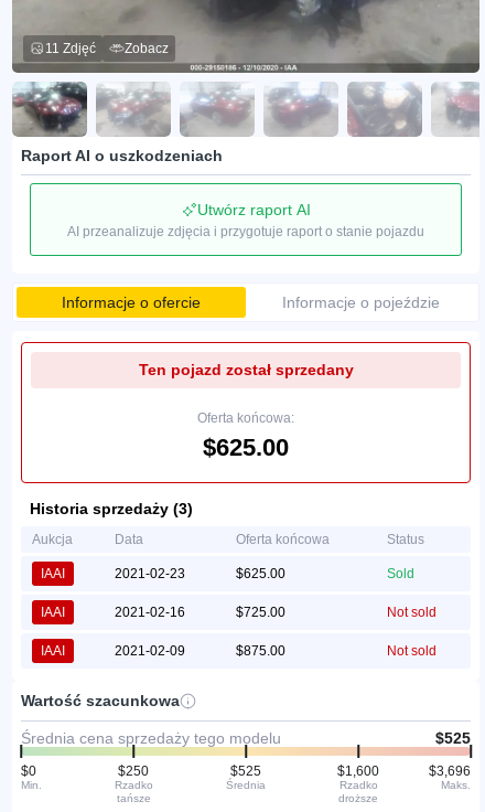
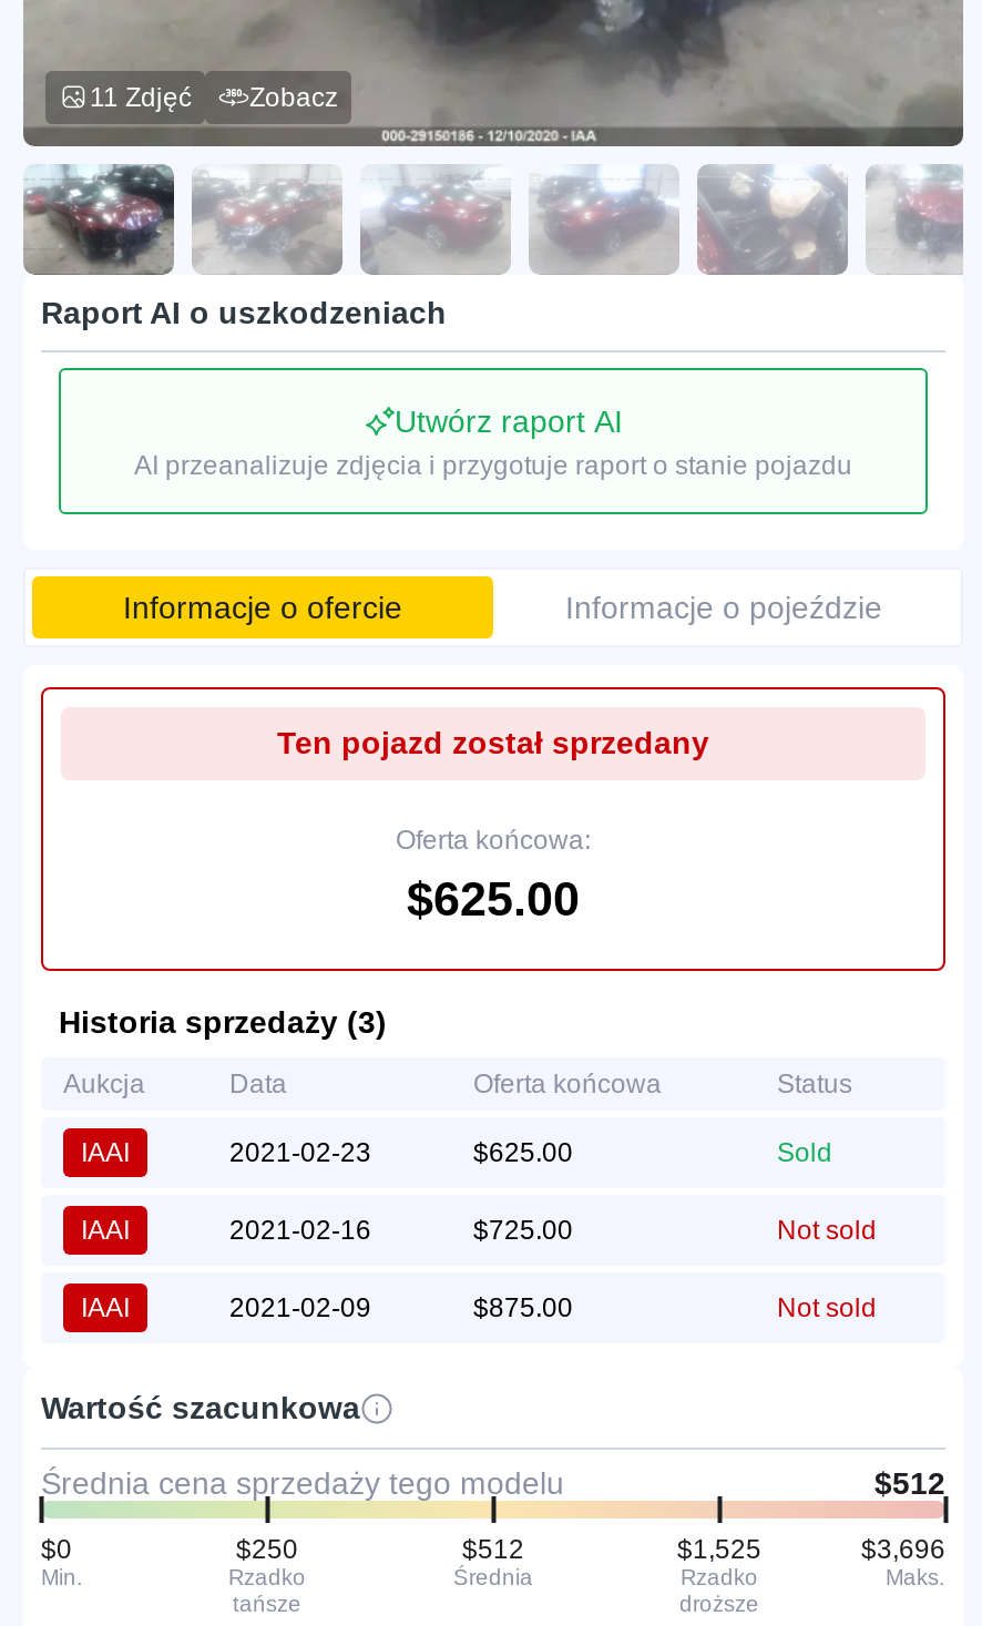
- $525
+ $512

- $525
+ $512

- $1,600
+ $1,525
